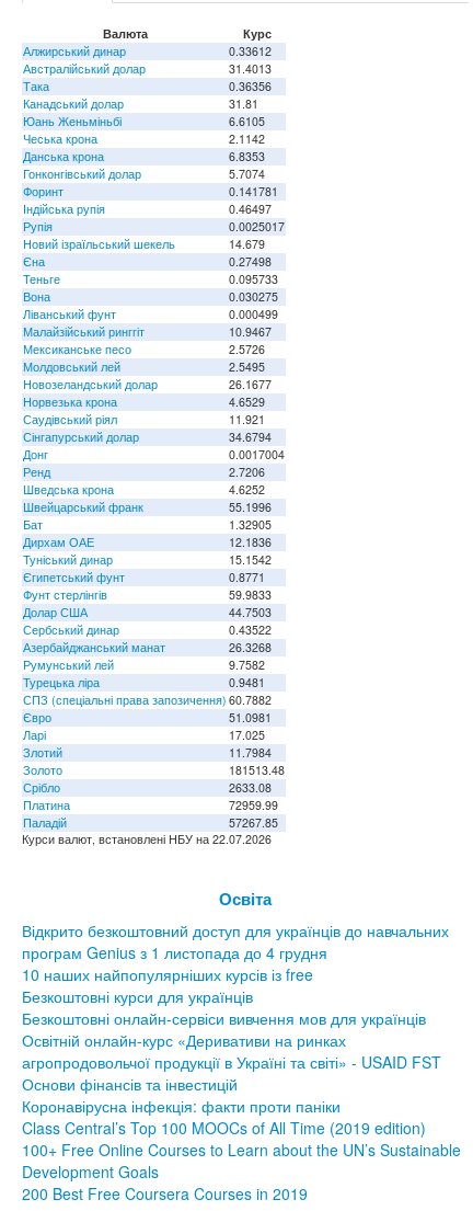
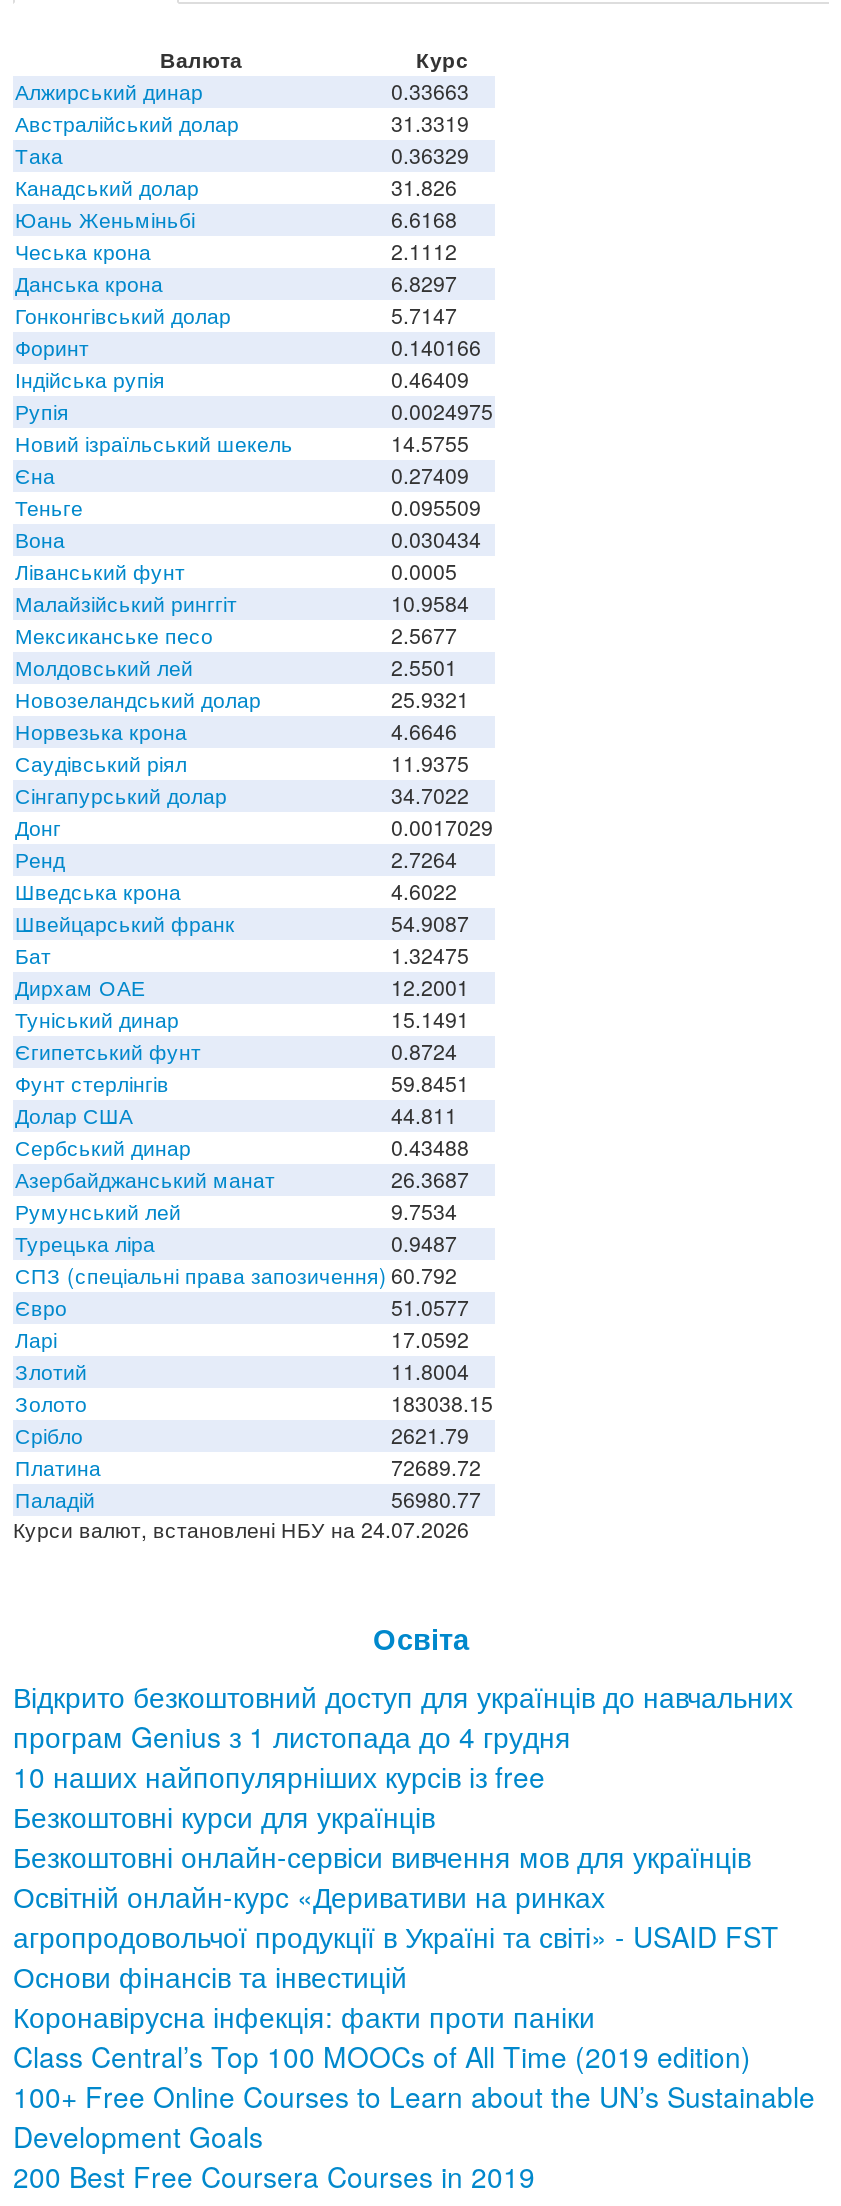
- 0.33612
+ 0.33663

- 31.4013
+ 31.3319

- 0.36356
+ 0.36329

- 31.81
+ 31.826

- 6.6105
+ 6.6168

- 2.1142
+ 2.1112

- 6.8353
+ 6.8297

- 5.7074
+ 5.7147

- 0.141781
+ 0.140166

- 0.46497
+ 0.46409

- 0.0025017
+ 0.0024975

- 14.679
+ 14.5755

- 0.27498
+ 0.27409

- 0.095733
+ 0.095509

- 0.030275
+ 0.030434

- 0.000499
+ 0.0005

- 10.9467
+ 10.9584

- 2.5726
+ 2.5677

- 2.5495
+ 2.5501

- 26.1677
+ 25.9321

- 4.6529
+ 4.6646

- 11.921
+ 11.9375

- 34.6794
+ 34.7022

- 0.0017004
+ 0.0017029

- 2.7206
+ 2.7264

- 4.6252
+ 4.6022

- 55.1996
+ 54.9087

- 1.32905
+ 1.32475

- 12.1836
+ 12.2001

- 15.1542
+ 15.1491

- 0.8771
+ 0.8724

- 59.9833
+ 59.8451

- 44.7503
+ 44.811

- 0.43522
+ 0.43488

- 26.3268
+ 26.3687

- 9.7582
+ 9.7534

- 0.9481
+ 0.9487

- СПЗ (спеціальні права запозичення) 60.7882
+ СПЗ (спеціальні права запозичення) 60.792

- 51.0981
+ 51.0577

- 17.025
+ 17.0592

- 11.7984
+ 11.8004

- 181513.48
+ 183038.15

- 2633.08
+ 2621.79

- 72959.99
+ 72689.72

- 57267.85
+ 56980.77

- Курси валют, встановлені НБУ на 22.07.2026
+ Курси валют, встановлені НБУ на 24.07.2026
